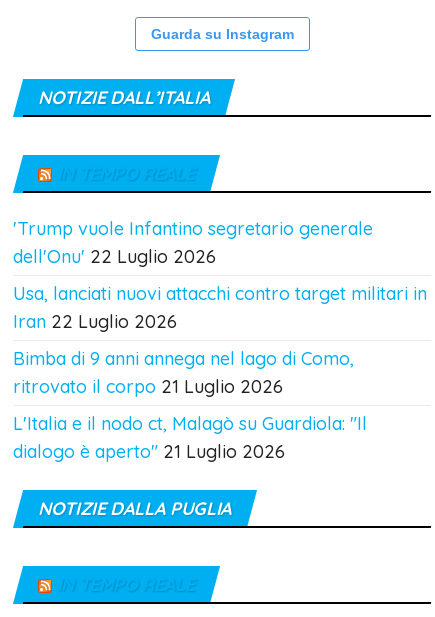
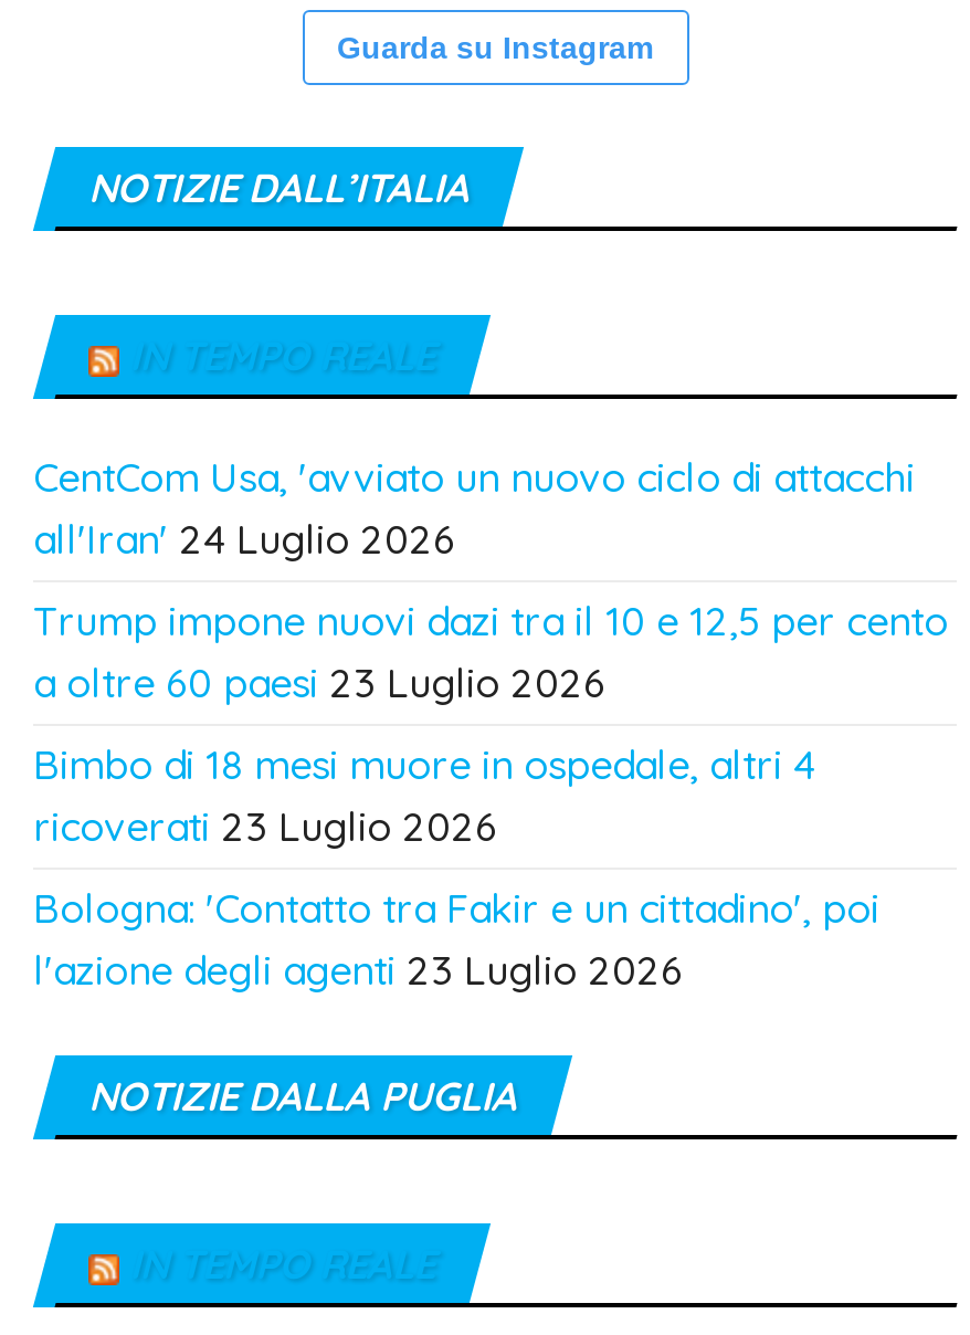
- 'Trump vuole Infantino segretario generale
- dell'Onu' 22 Luglio 2026
+ CentCom Usa, 'avviato un nuovo ciclo di attacchi
+ all'Iran' 24 Luglio 2026

- Usa, lanciati nuovi attacchi contro target militari in
- Iran 22 Luglio 2026
+ Trump impone nuovi dazi tra il 10 e 12,5 per cento
+ a oltre 60 paesi 23 Luglio 2026

- Bimba di 9 anni annega nel lago di Como,
- ritrovato il corpo 21 Luglio 2026
+ Bimbo di 18 mesi muore in ospedale, altri 4
+ ricoverati 23 Luglio 2026

- L'Italia e il nodo ct, Malagò su Guardiola: "Il
- dialogo è aperto" 21 Luglio 2026
+ Bologna: 'Contatto tra Fakir e un cittadino', poi
+ l'azione degli agenti 23 Luglio 2026
